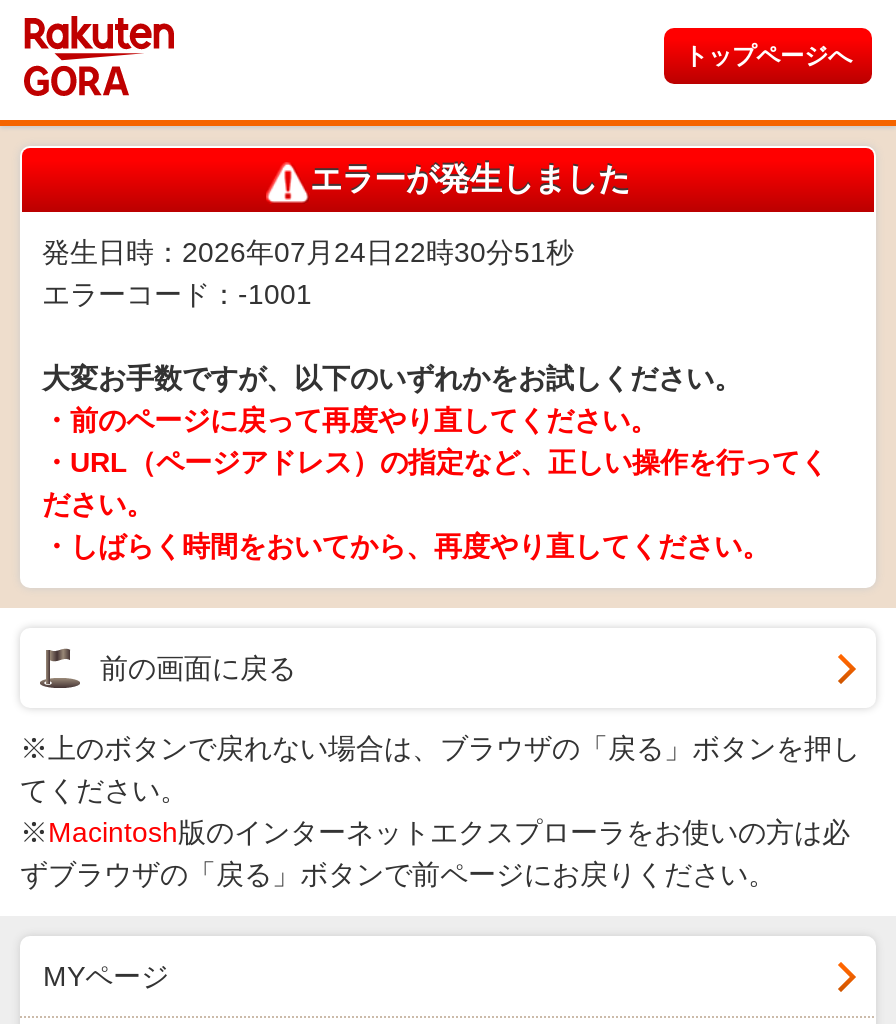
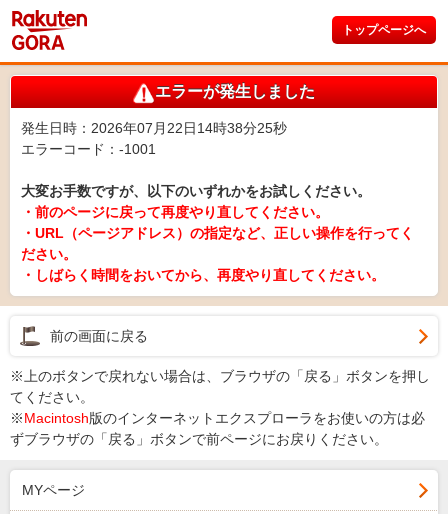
- 発生日時：2026年07月24日22時30分51秒
+ 発生日時：2026年07月22日14時38分25秒
